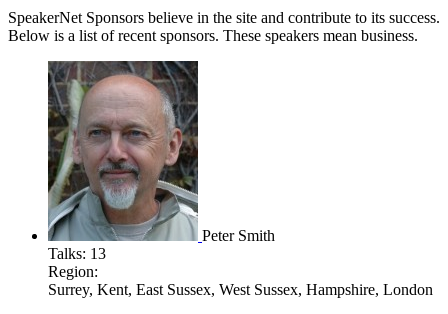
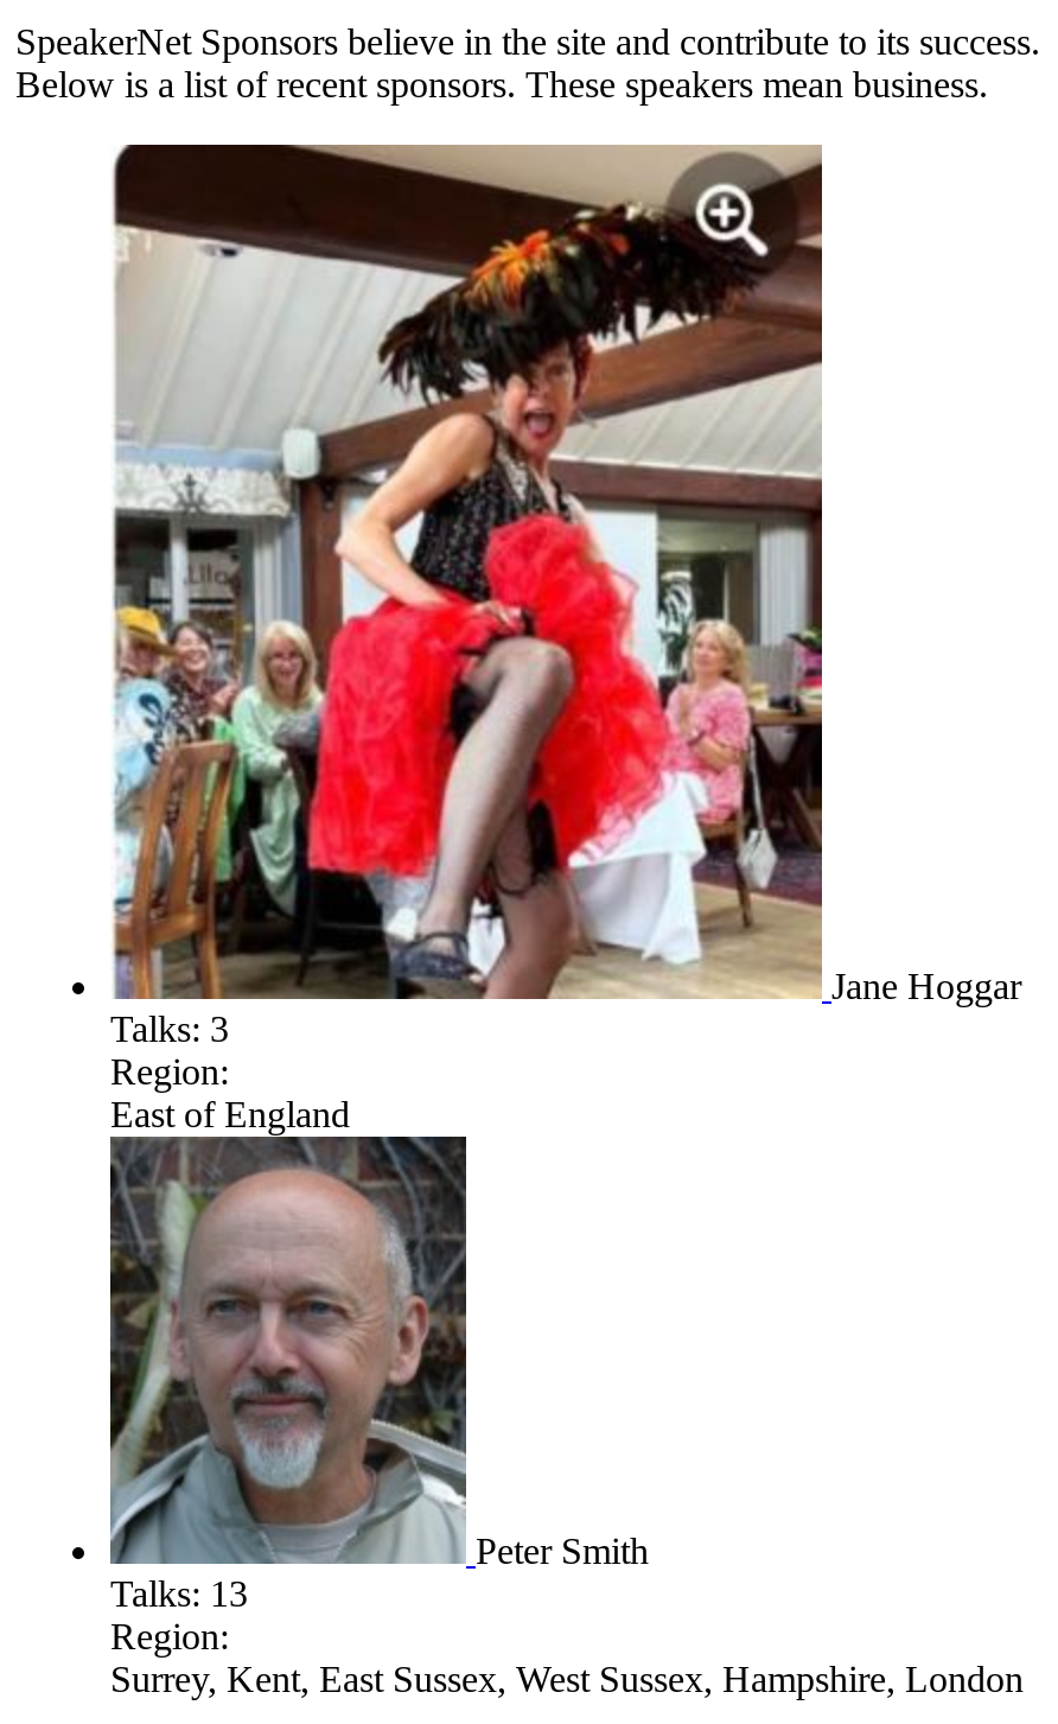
+ [image]
+ Jane Hoggar
+ Talks: 3
+ Region:
+ East of England
